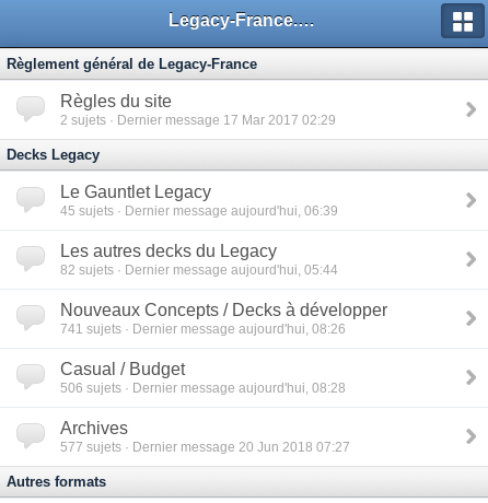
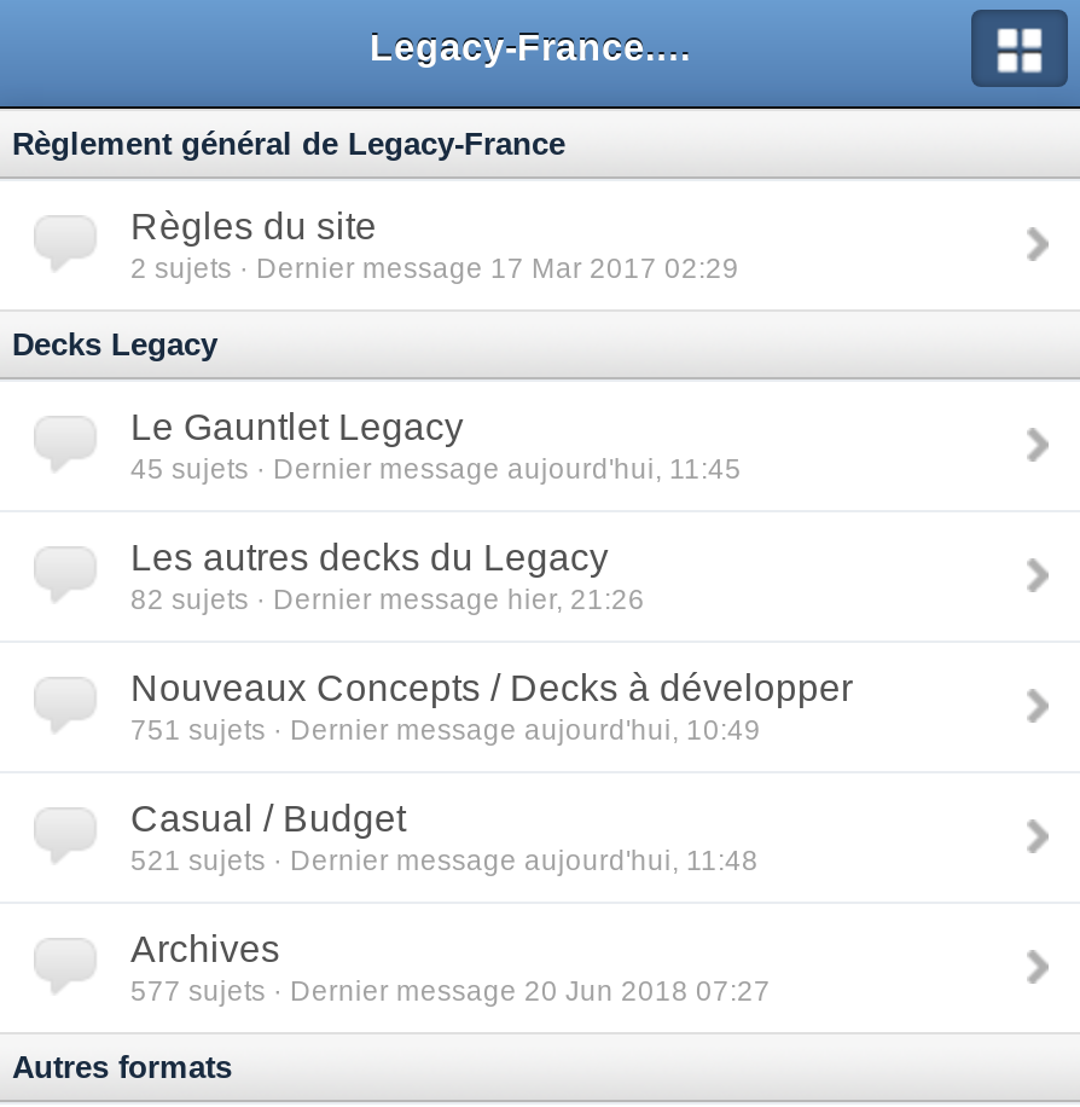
- 45 sujets · Dernier message aujourd'hui, 06:39
+ 45 sujets · Dernier message aujourd'hui, 11:45

- 82 sujets · Dernier message aujourd'hui, 05:44
+ 82 sujets · Dernier message hier, 21:26

- 741 sujets · Dernier message aujourd'hui, 08:26
+ 751 sujets · Dernier message aujourd'hui, 10:49

- 506 sujets · Dernier message aujourd'hui, 08:28
+ 521 sujets · Dernier message aujourd'hui, 11:48
